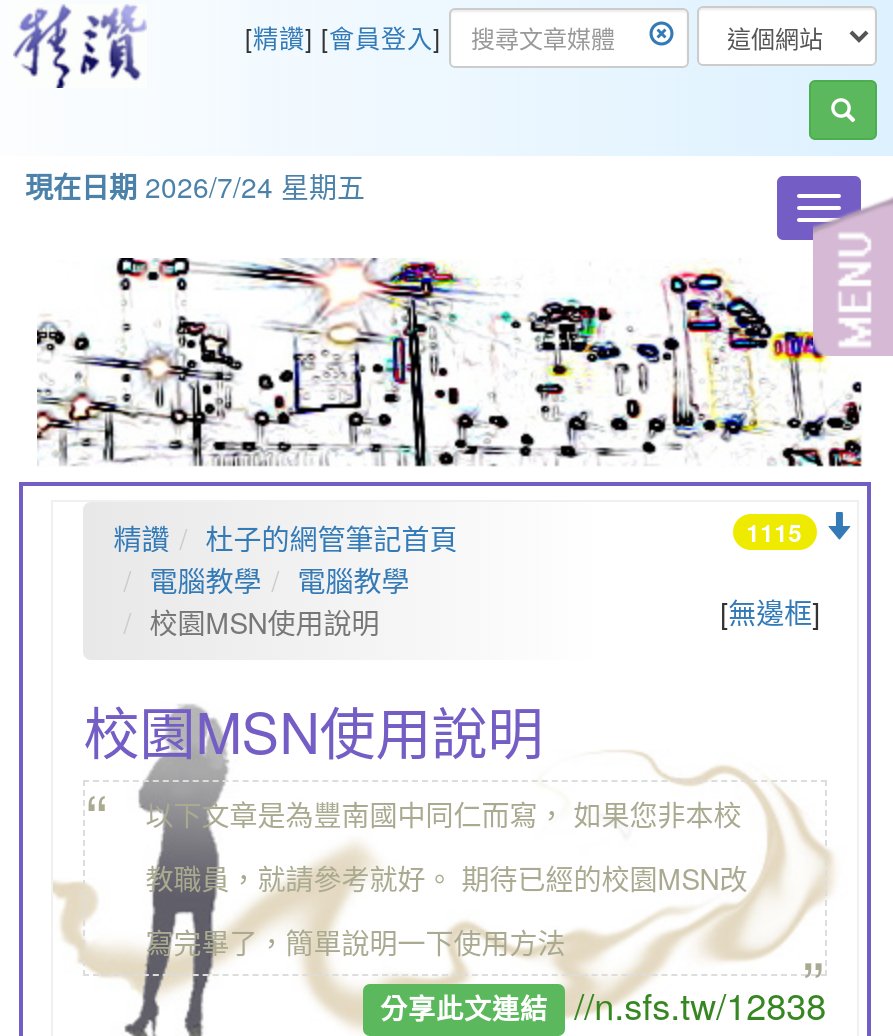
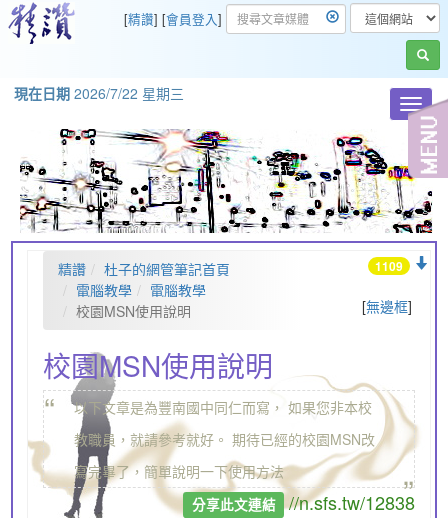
- 現在日期2026/7/24 星期五
+ 現在日期2026/7/22 星期三

- 1115
+ 1109
